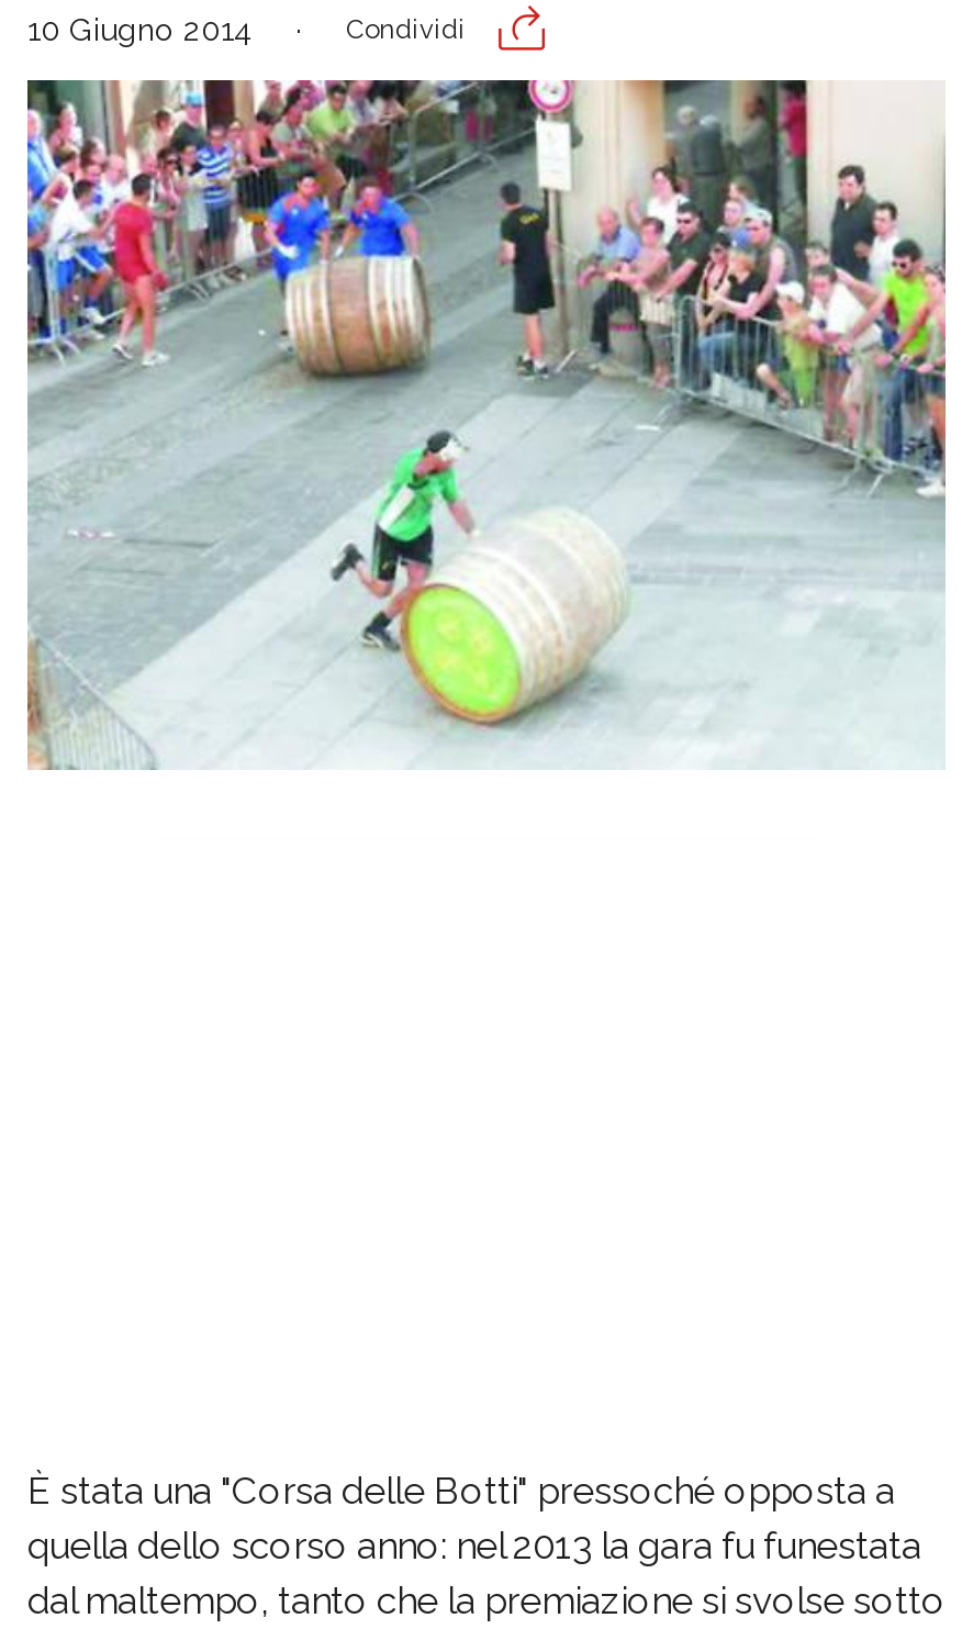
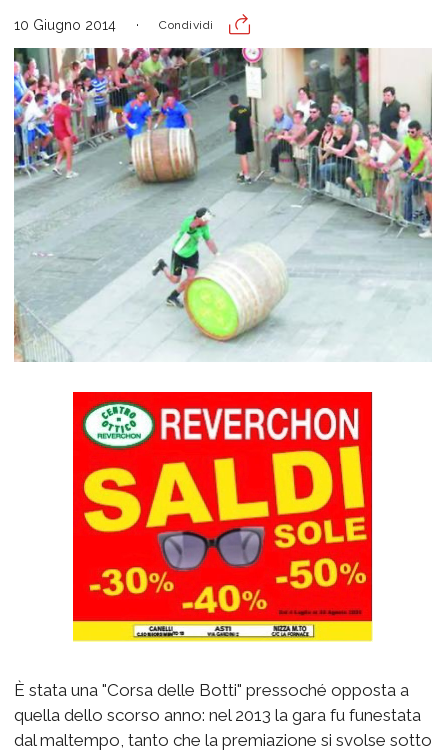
+ [image]
